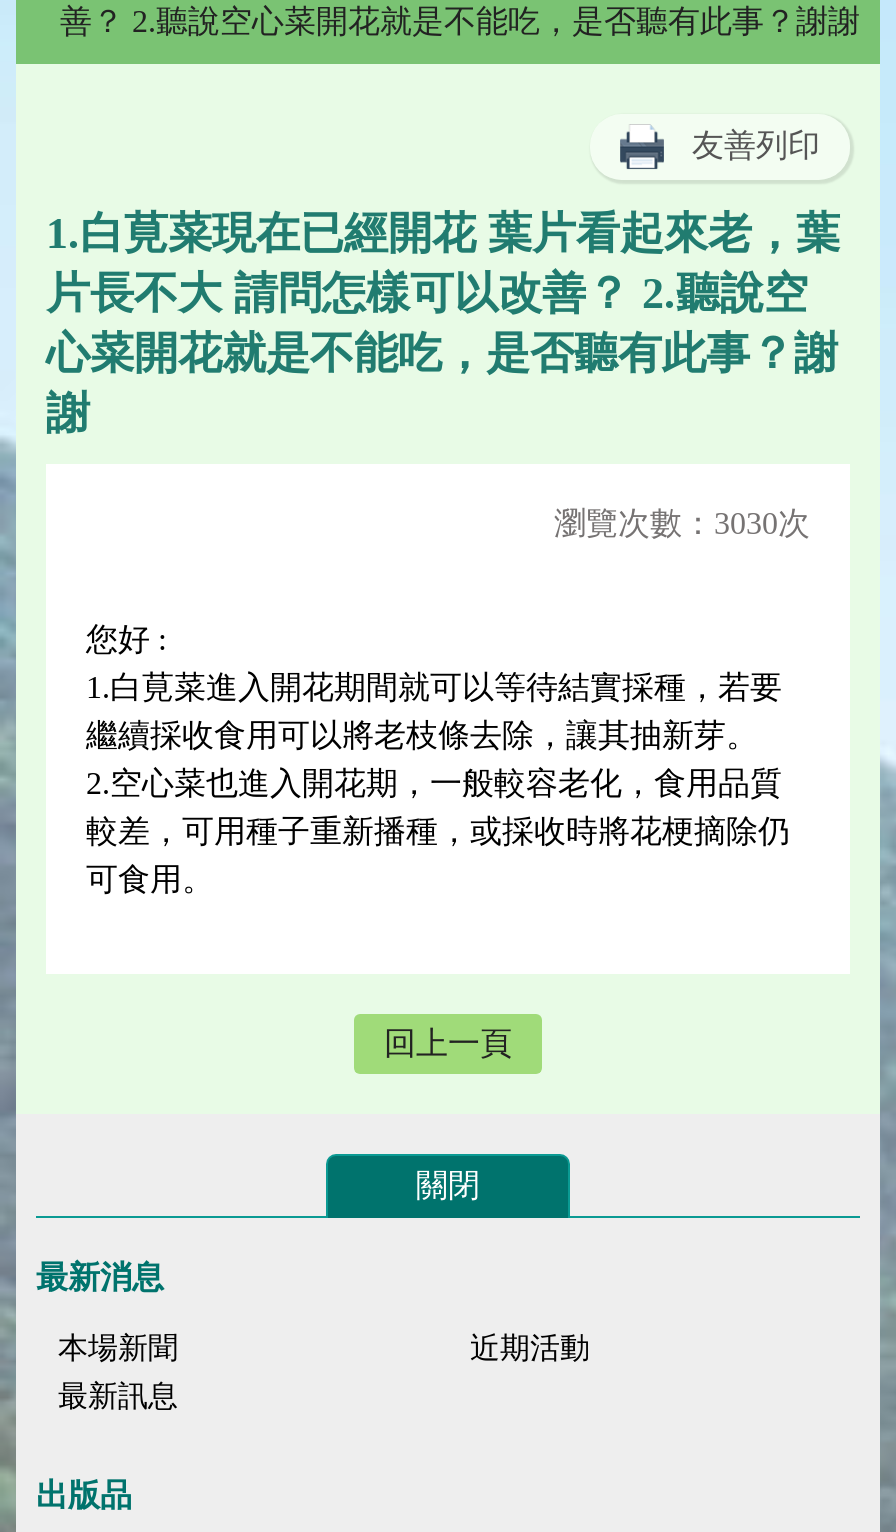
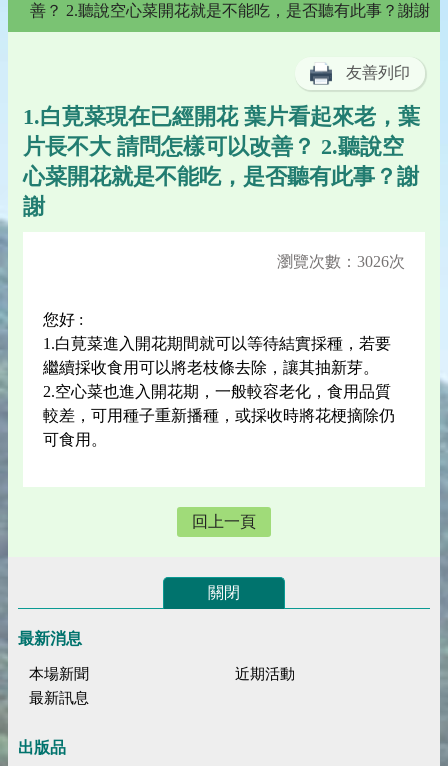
- 瀏覽次數：3030次
+ 瀏覽次數：3026次
